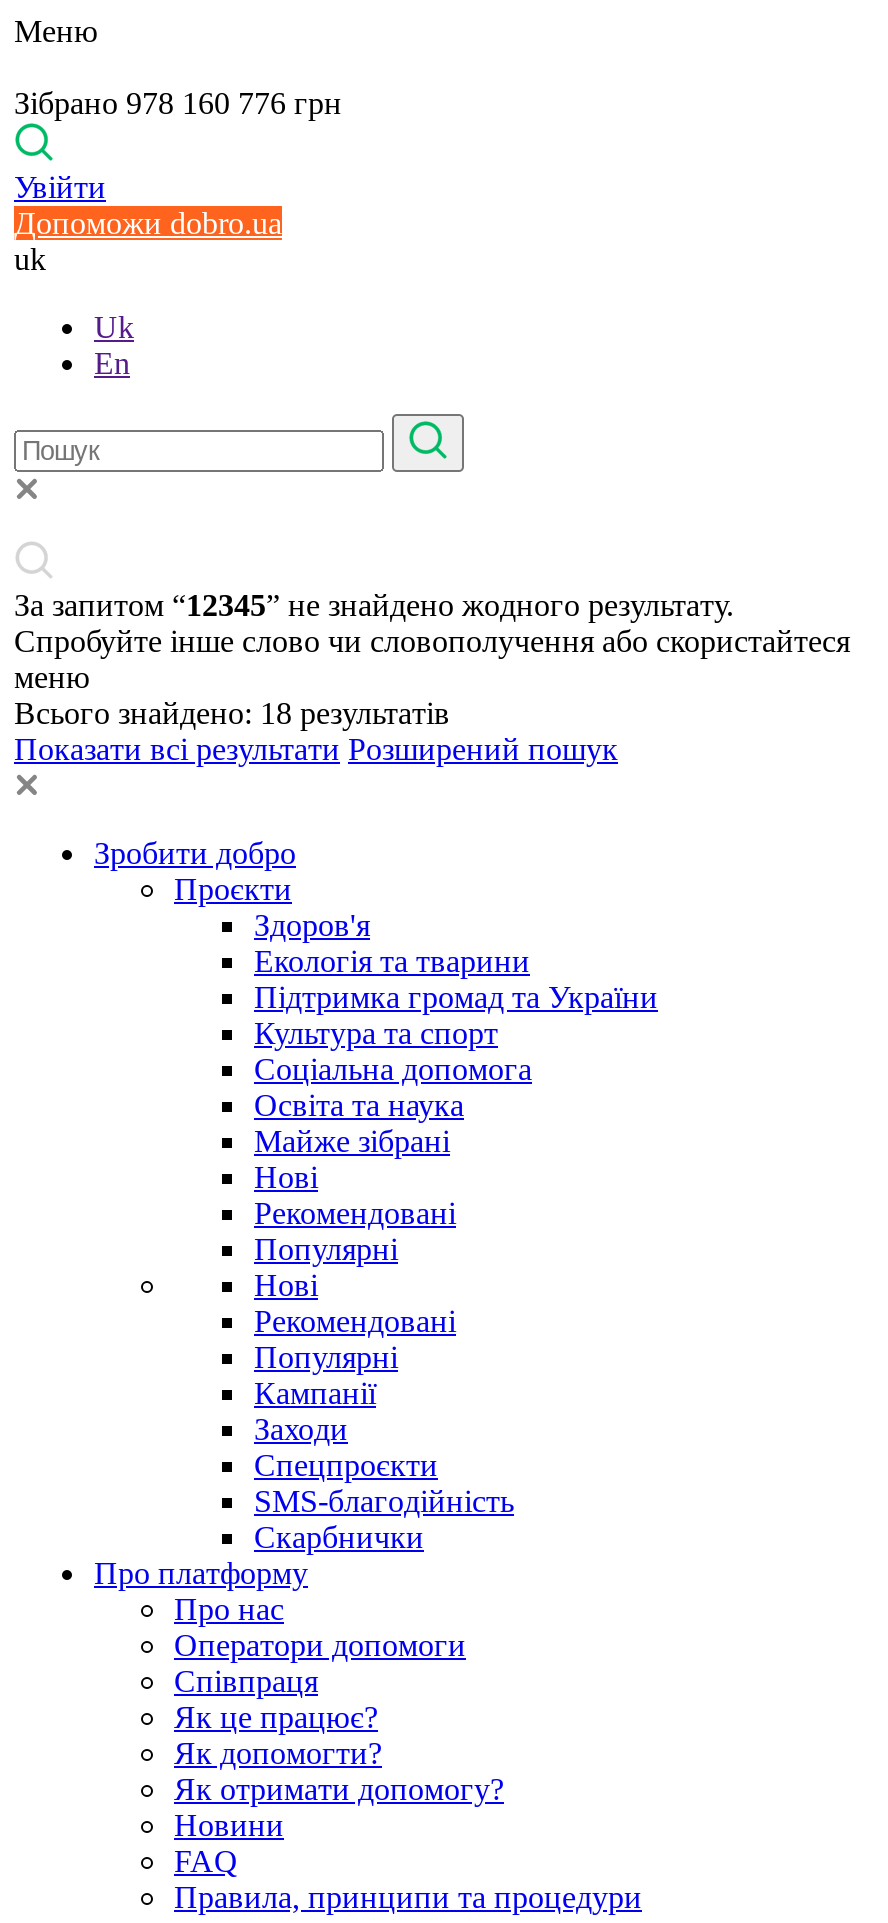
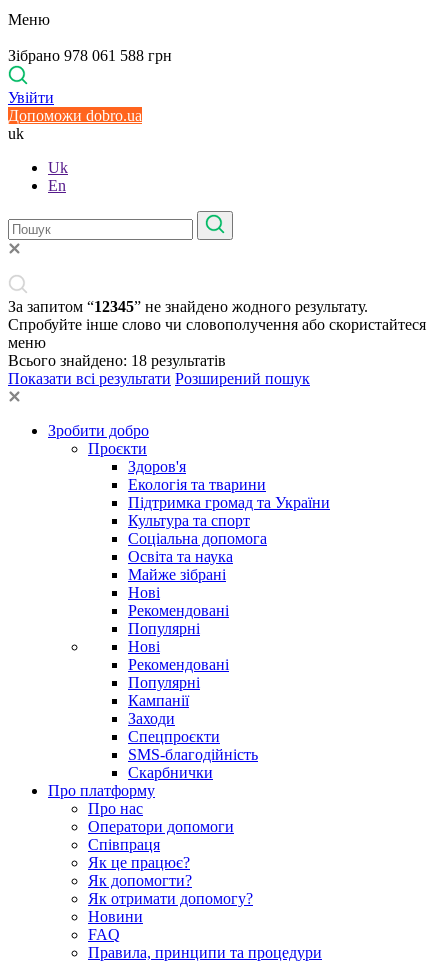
- Зібрано 978 160 776 грн
+ Зібрано 978 061 588 грн
